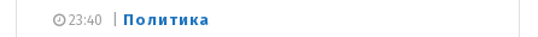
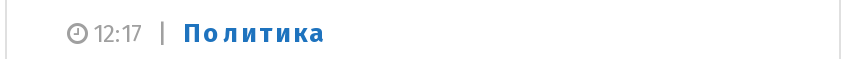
- 23:40 Политика
+ 12:17 Политика
